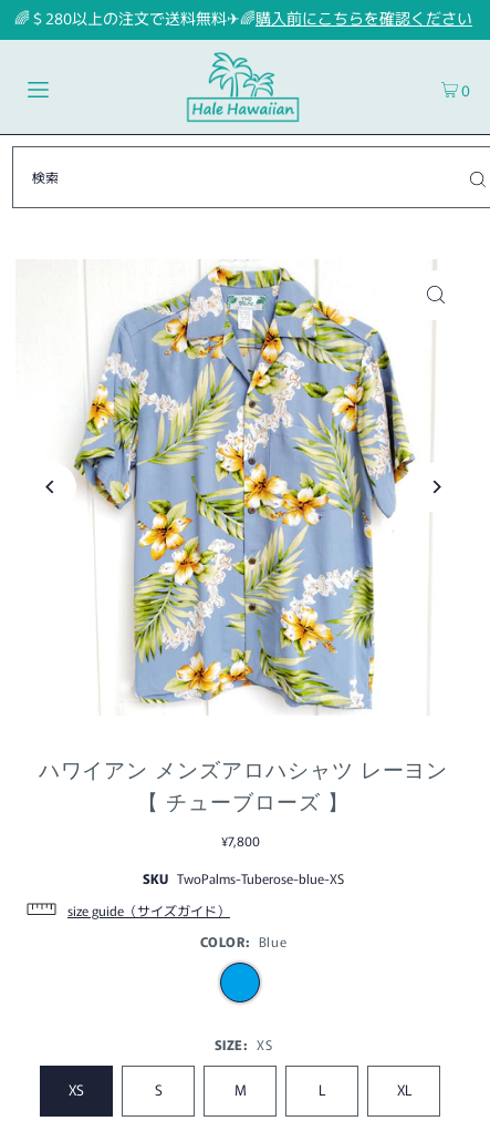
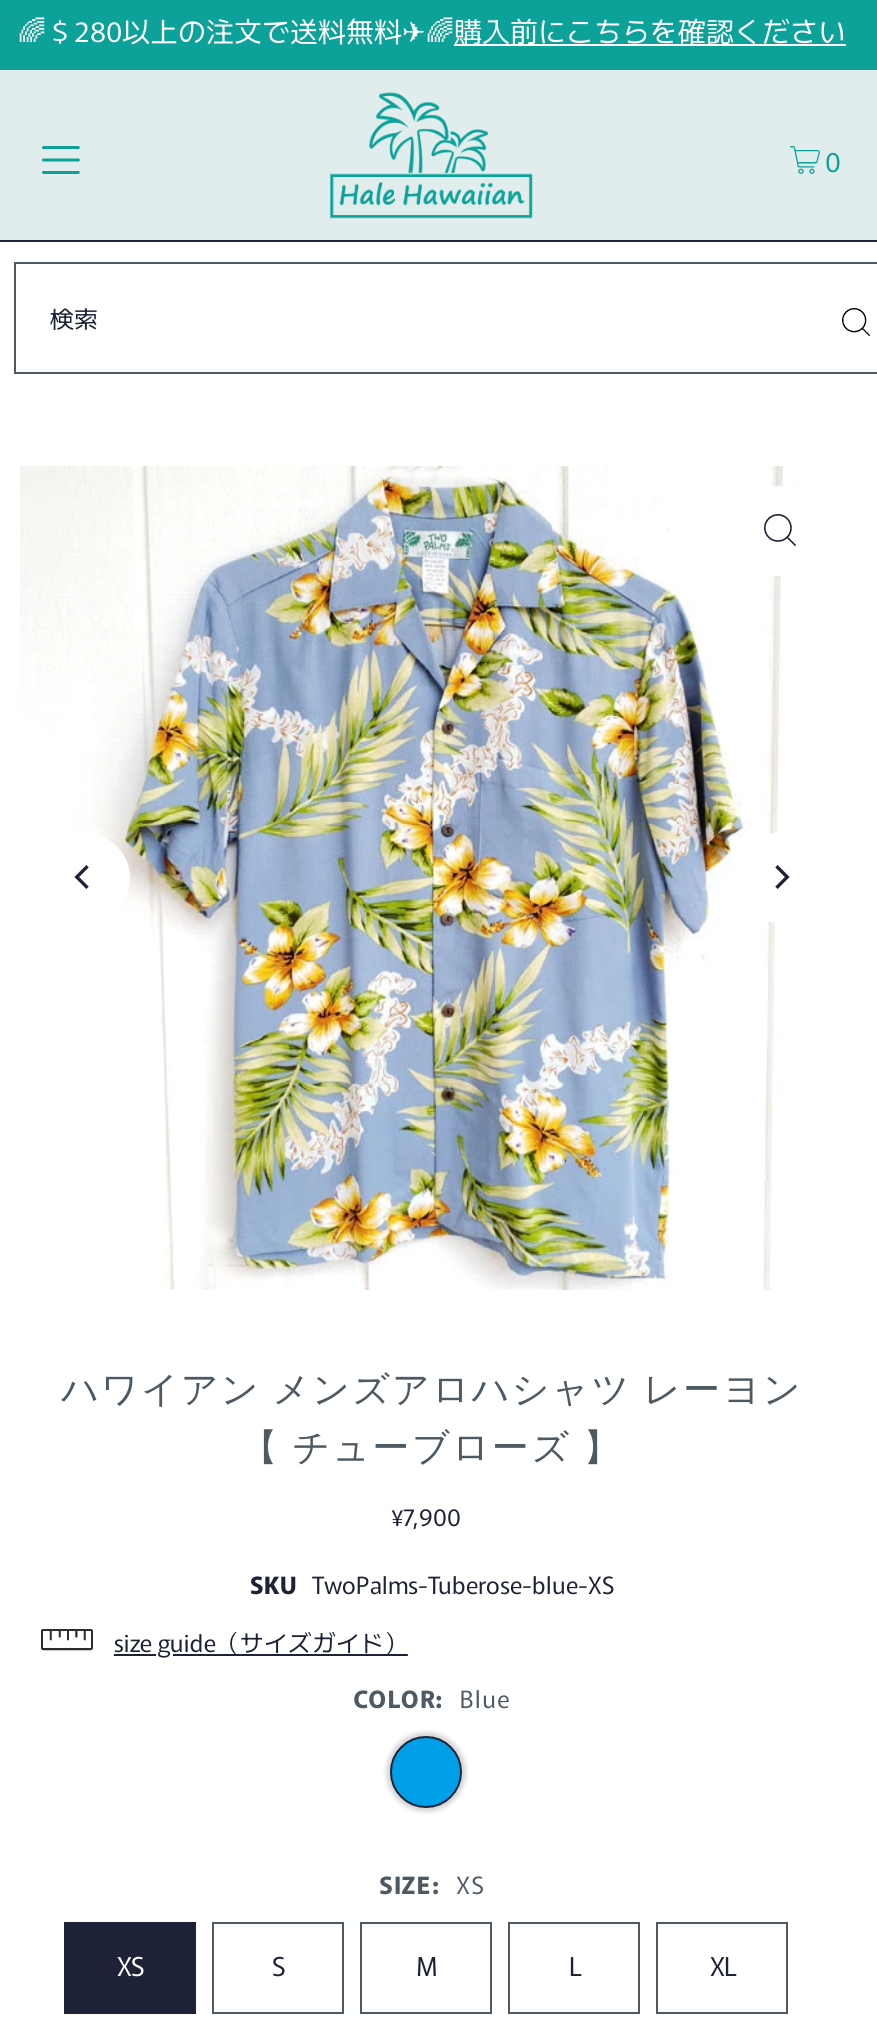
- ¥7,800
+ ¥7,900
